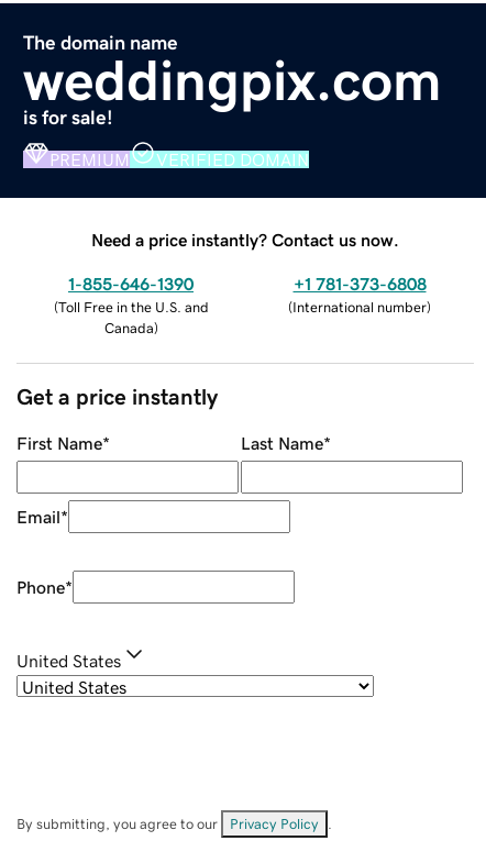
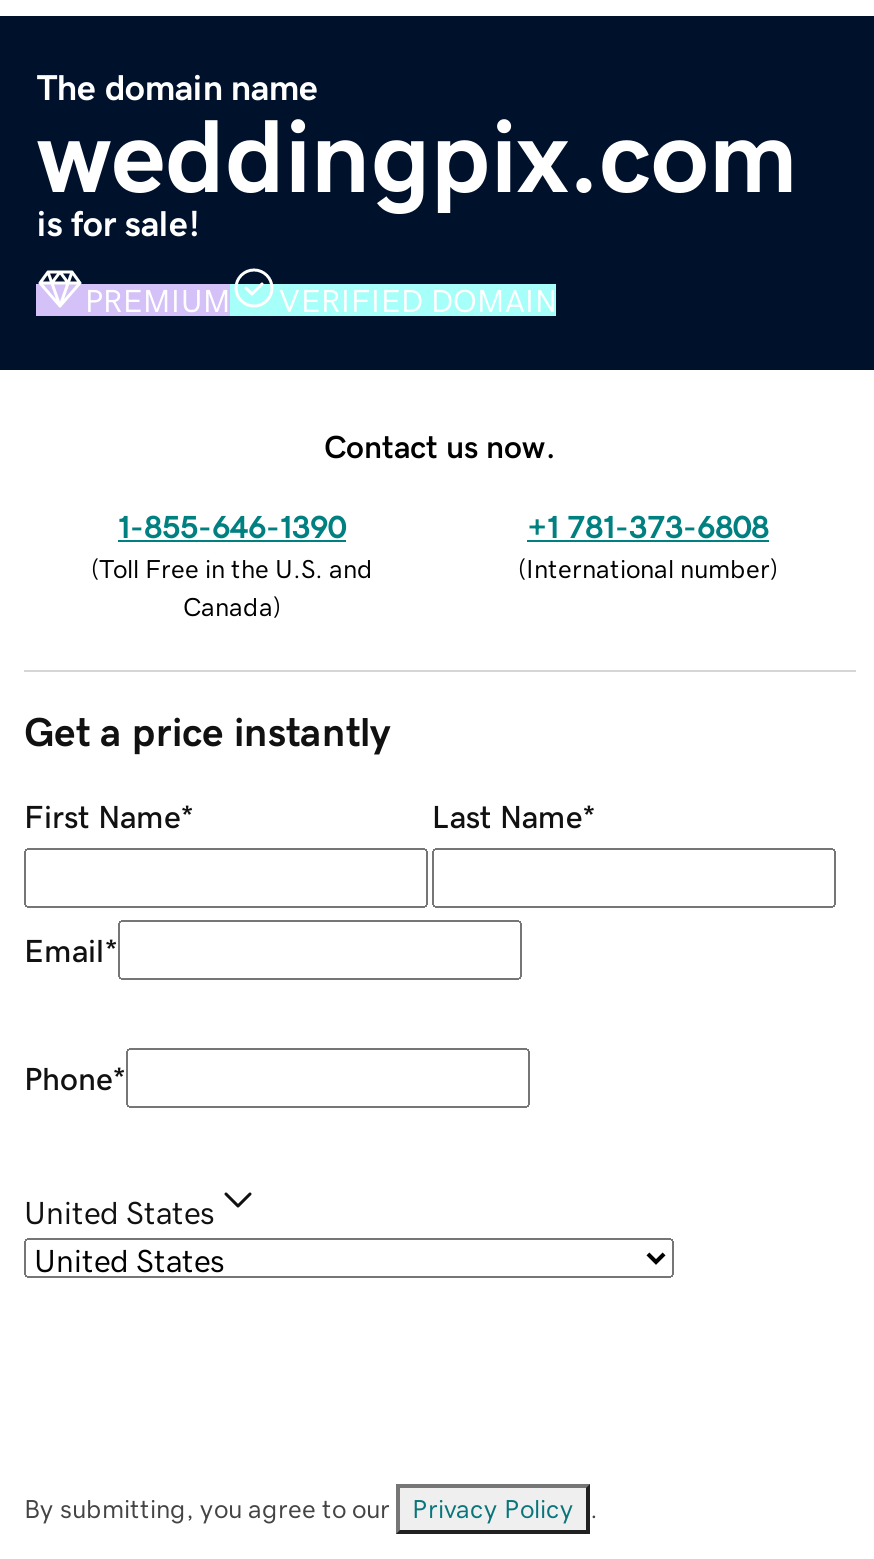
- Need a price instantly? Contact us now.
+ Contact us now.
